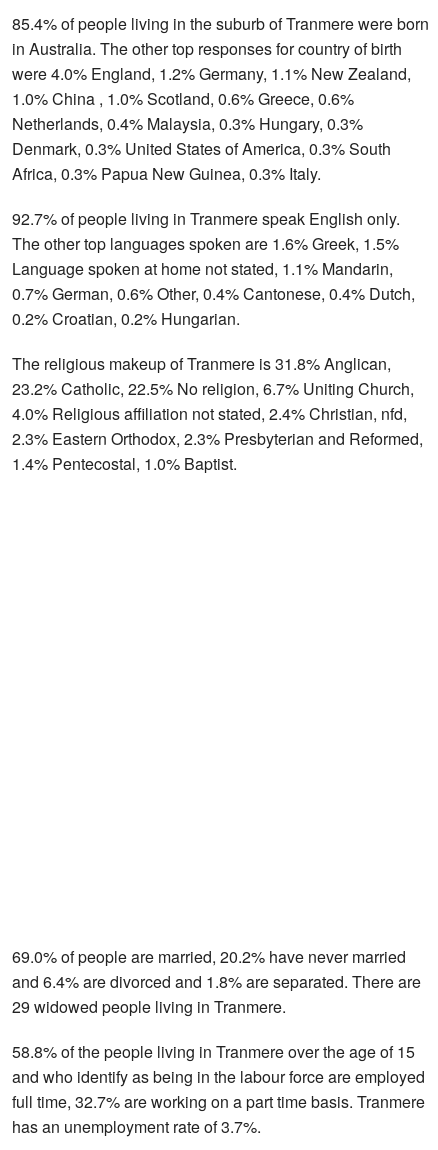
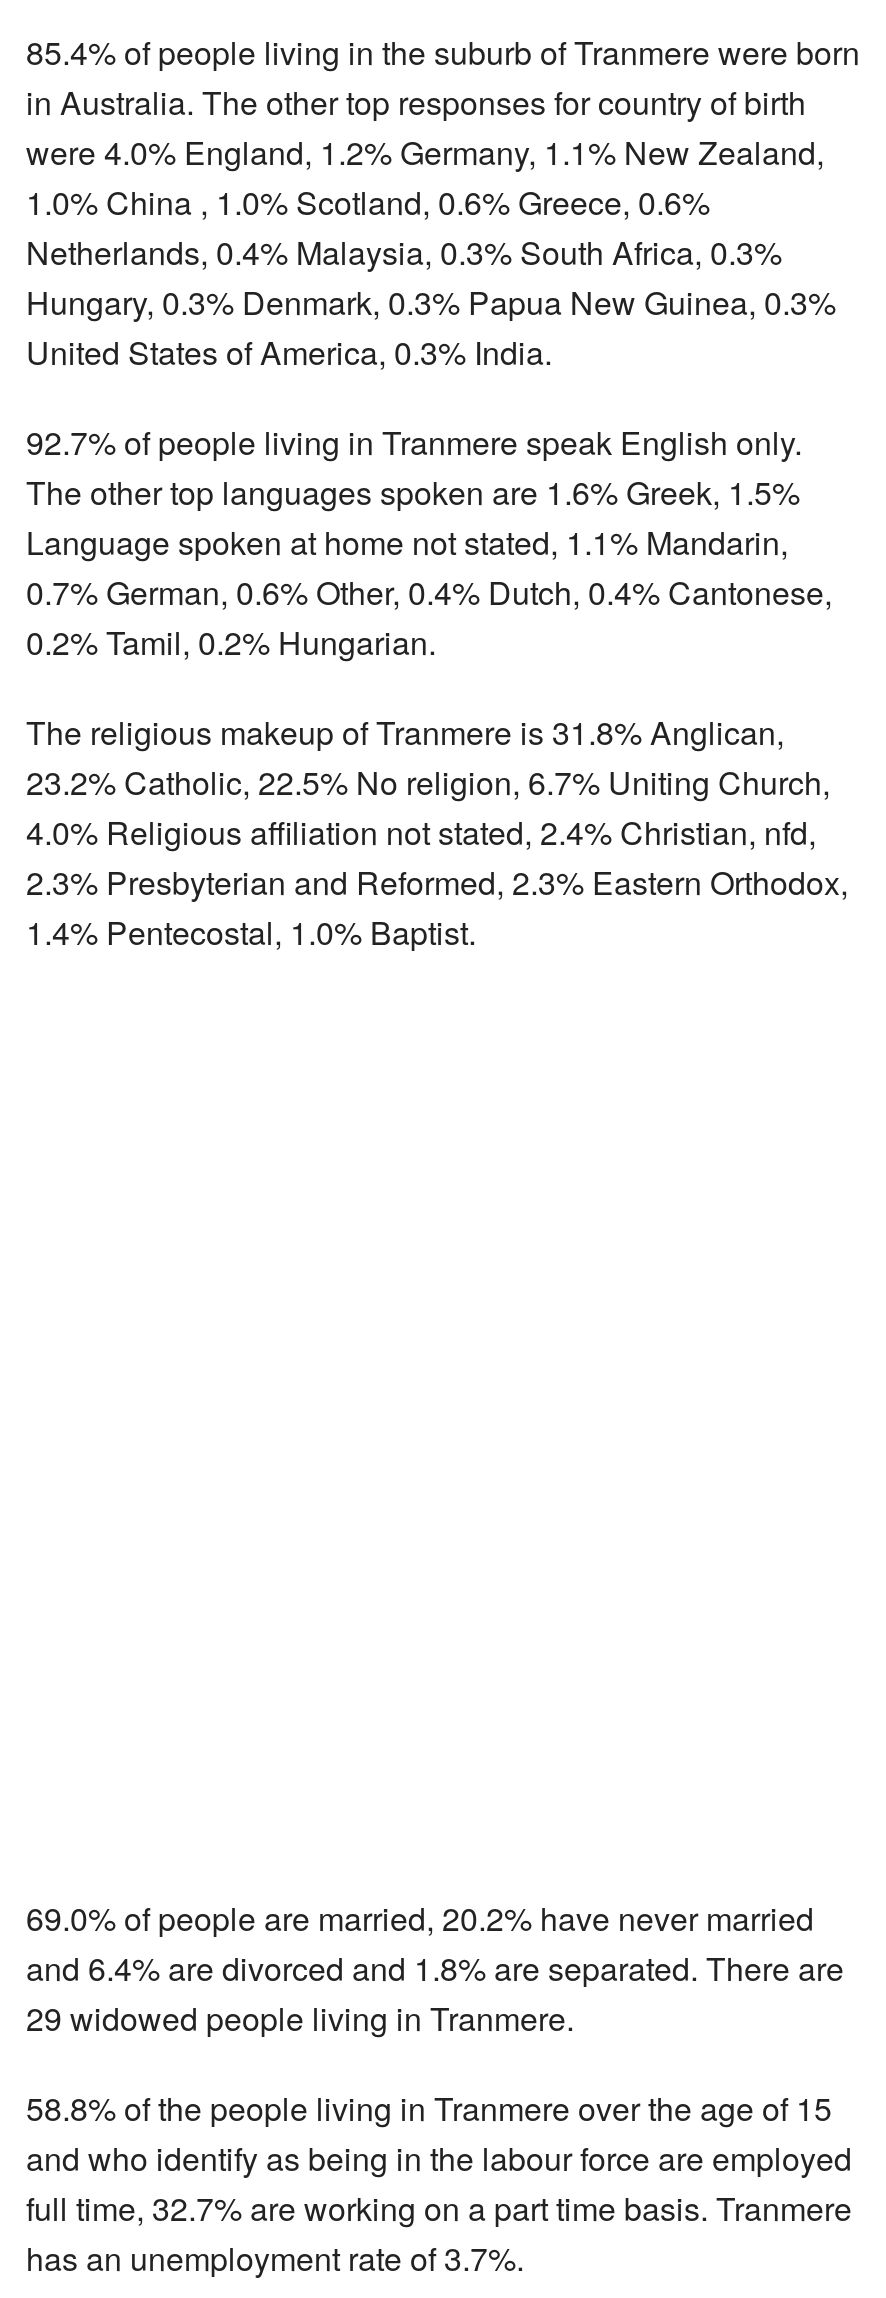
- Netherlands, 0.4% Malaysia, 0.3% Hungary, 0.3%
- Denmark, 0.3% United States of America, 0.3% South
- Africa, 0.3% Papua New Guinea, 0.3% Italy.
+ Netherlands, 0.4% Malaysia, 0.3% South Africa, 0.3%
+ Hungary, 0.3% Denmark, 0.3% Papua New Guinea, 0.3%
+ United States of America, 0.3% India.

- 0.7% German, 0.6% Other, 0.4% Cantonese, 0.4% Dutch,
+ 0.7% German, 0.6% Other, 0.4% Dutch, 0.4% Cantonese,

- 0.2% Croatian, 0.2% Hungarian.
+ 0.2% Tamil, 0.2% Hungarian.

- 2.3% Eastern Orthodox, 2.3% Presbyterian and Reformed,
+ 2.3% Presbyterian and Reformed, 2.3% Eastern Orthodox,
